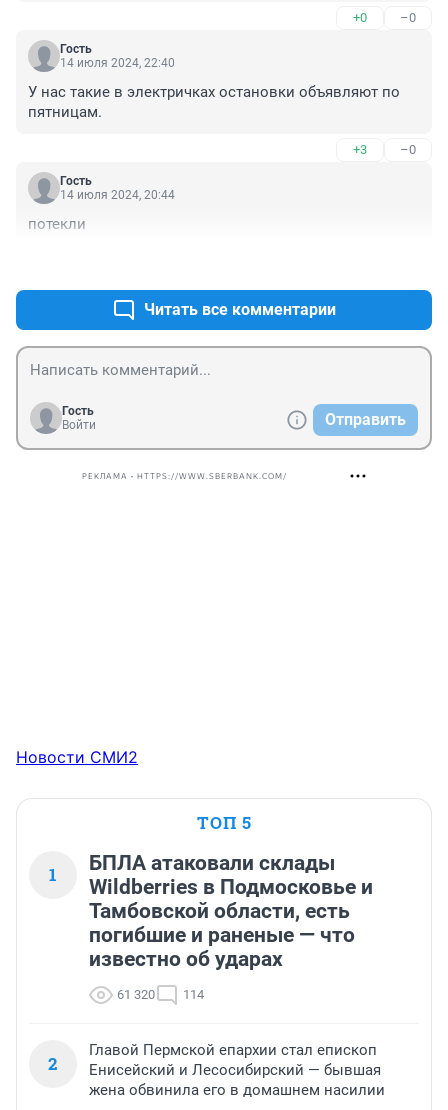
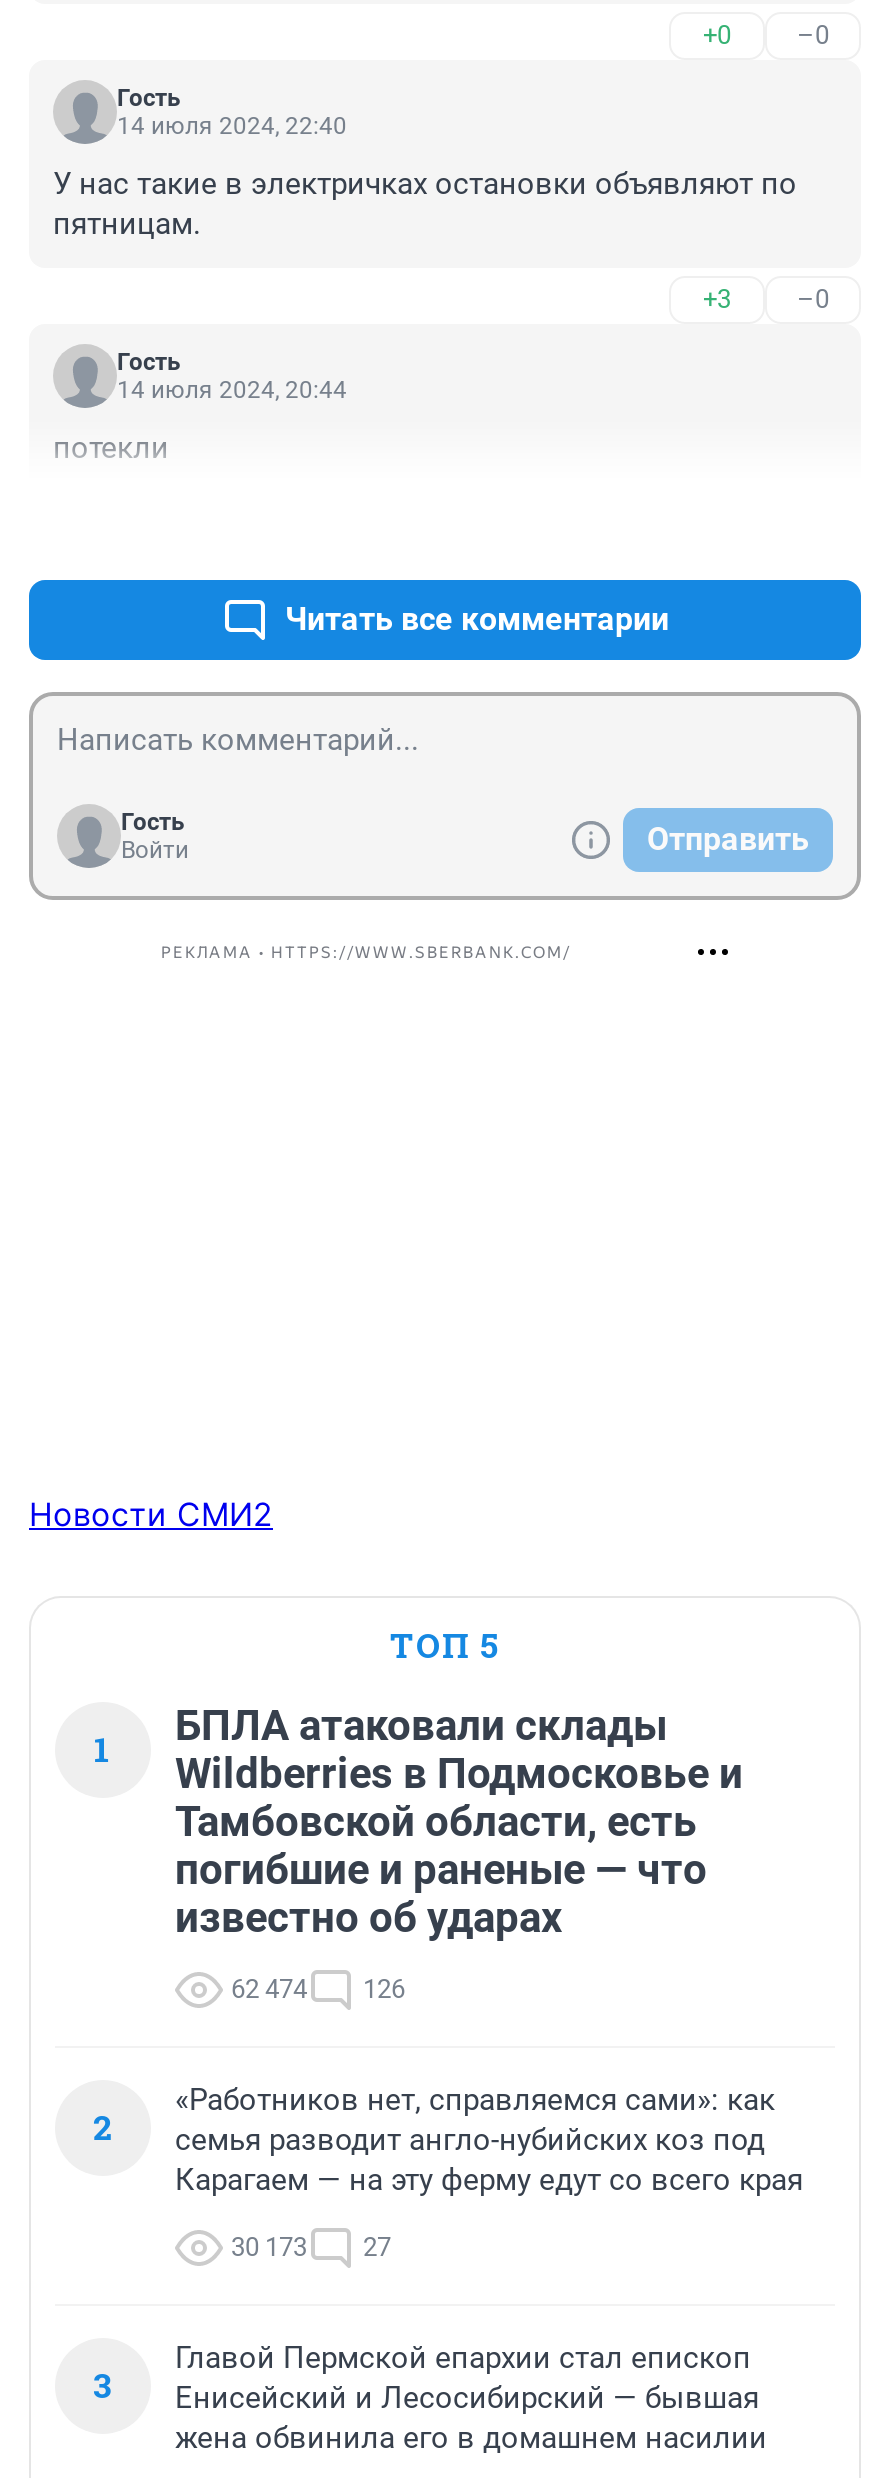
+ «Работников нет, справляемся сами»: как
+ семья разводит англо-нубийских коз под
+ Карагаем — на эту ферму едут со всего края
+ 30 173
+ 27
+ 3

- 61 320
+ 62 474

- 114
+ 126
